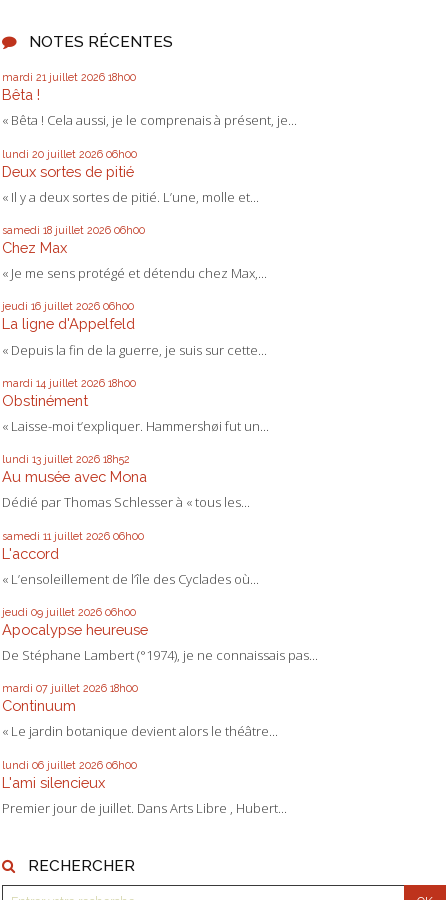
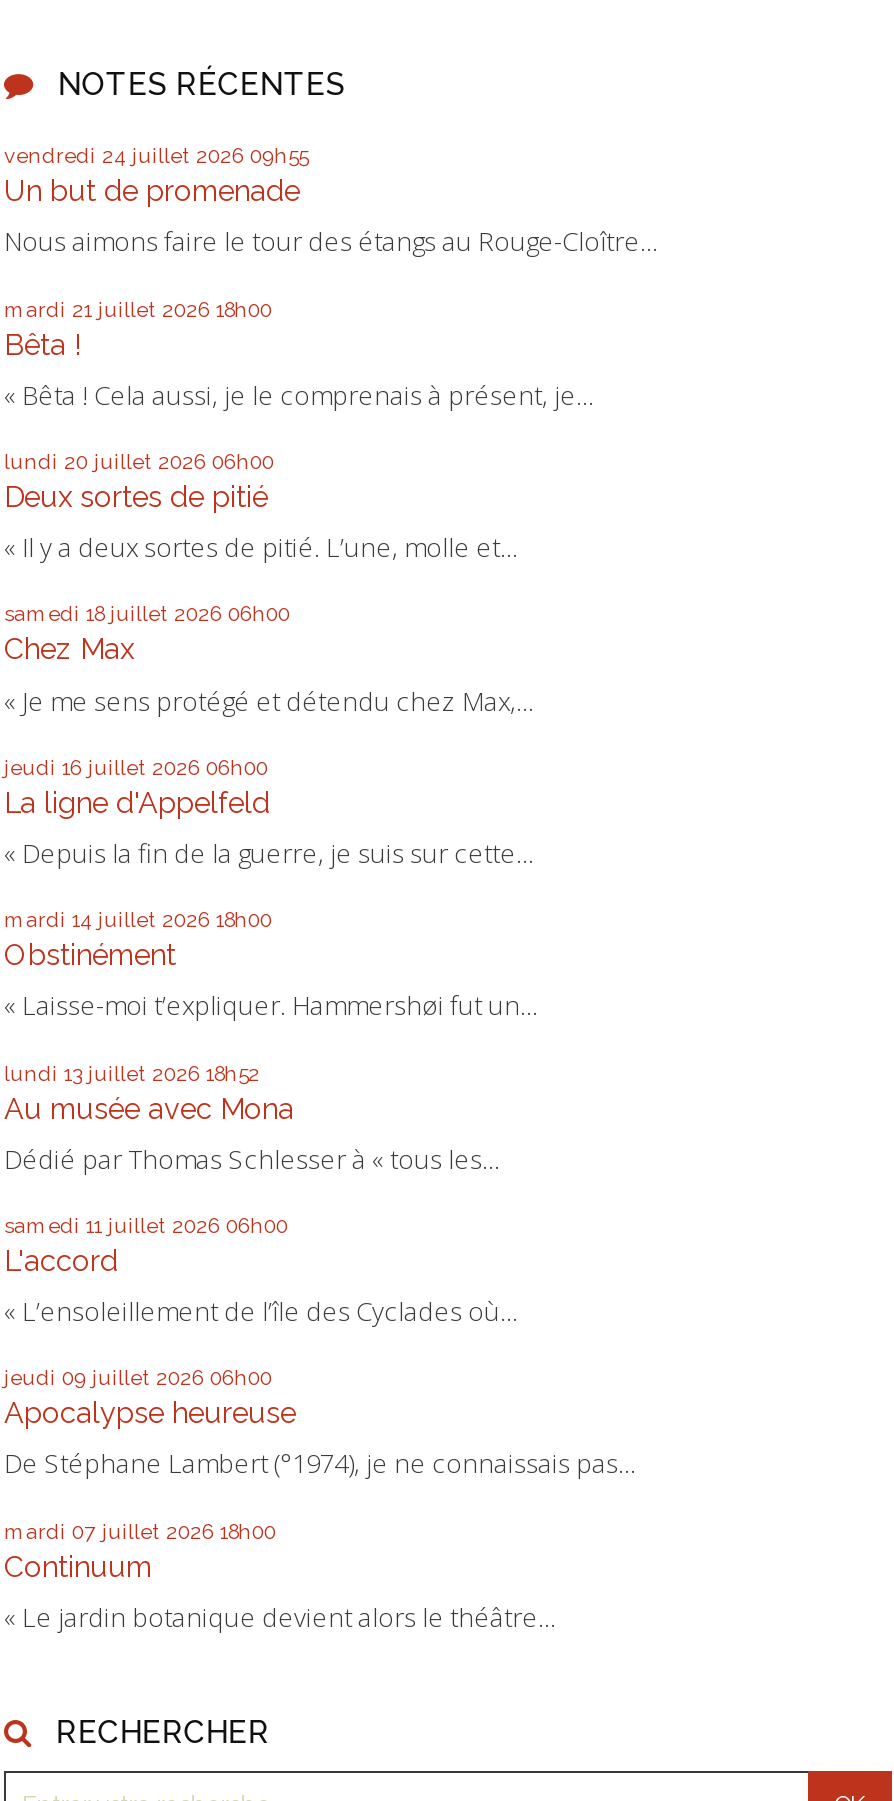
+ vendredi 24 juillet 2026 09h55
+ Un but de promenade
+ Nous aimons faire le tour des étangs au Rouge-Cloître...

moved down: mardi 21 juillet 2026 18h00 | Bêta ! | « Bêta ! Cela aussi, je le comprenais à présent, je... | ... | Continuum | « Le jardin botanique devient alors le théâtre...

- lundi 06 juillet 2026 06h00
- L'ami silencieux
- Premier jour de juillet. Dans Arts Libre , Hubert...
